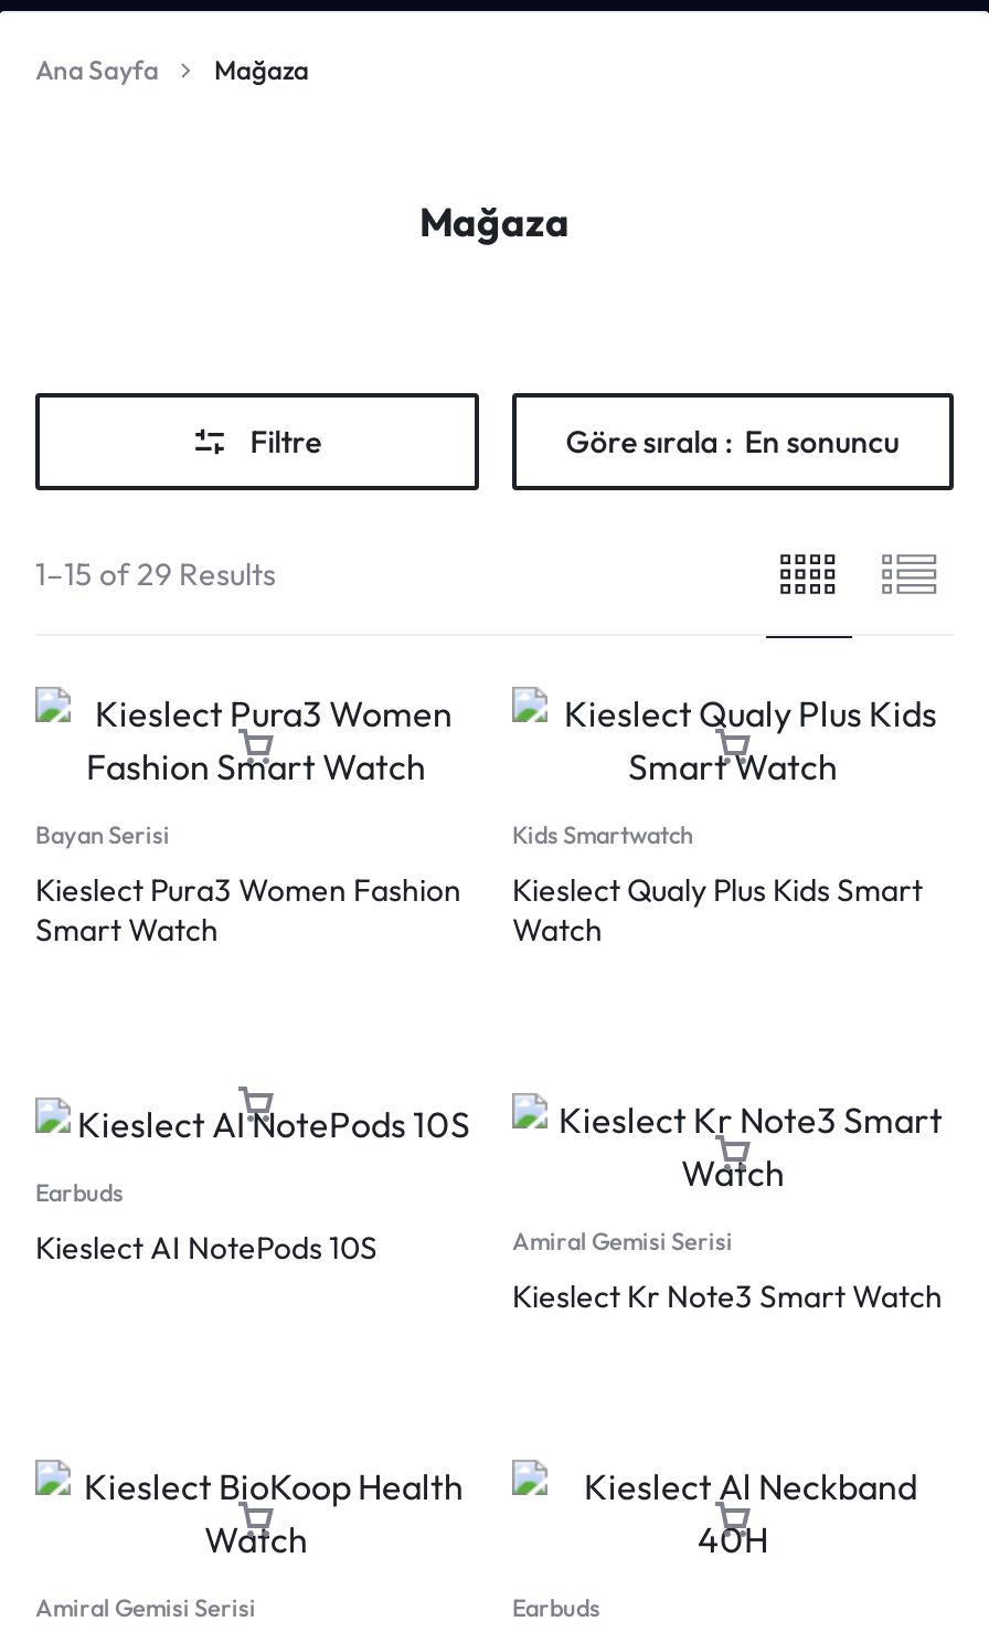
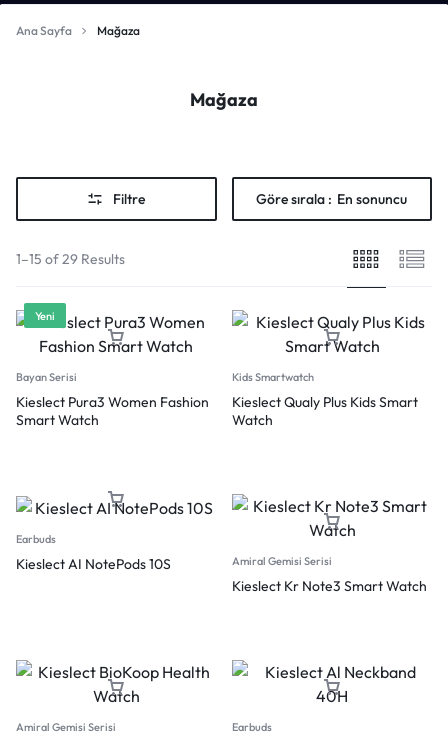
+ Yeni
